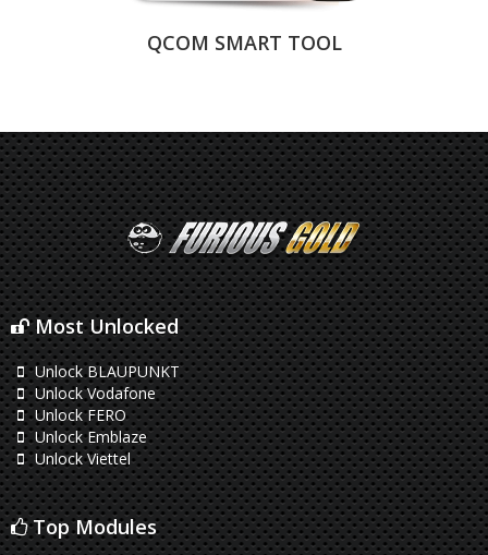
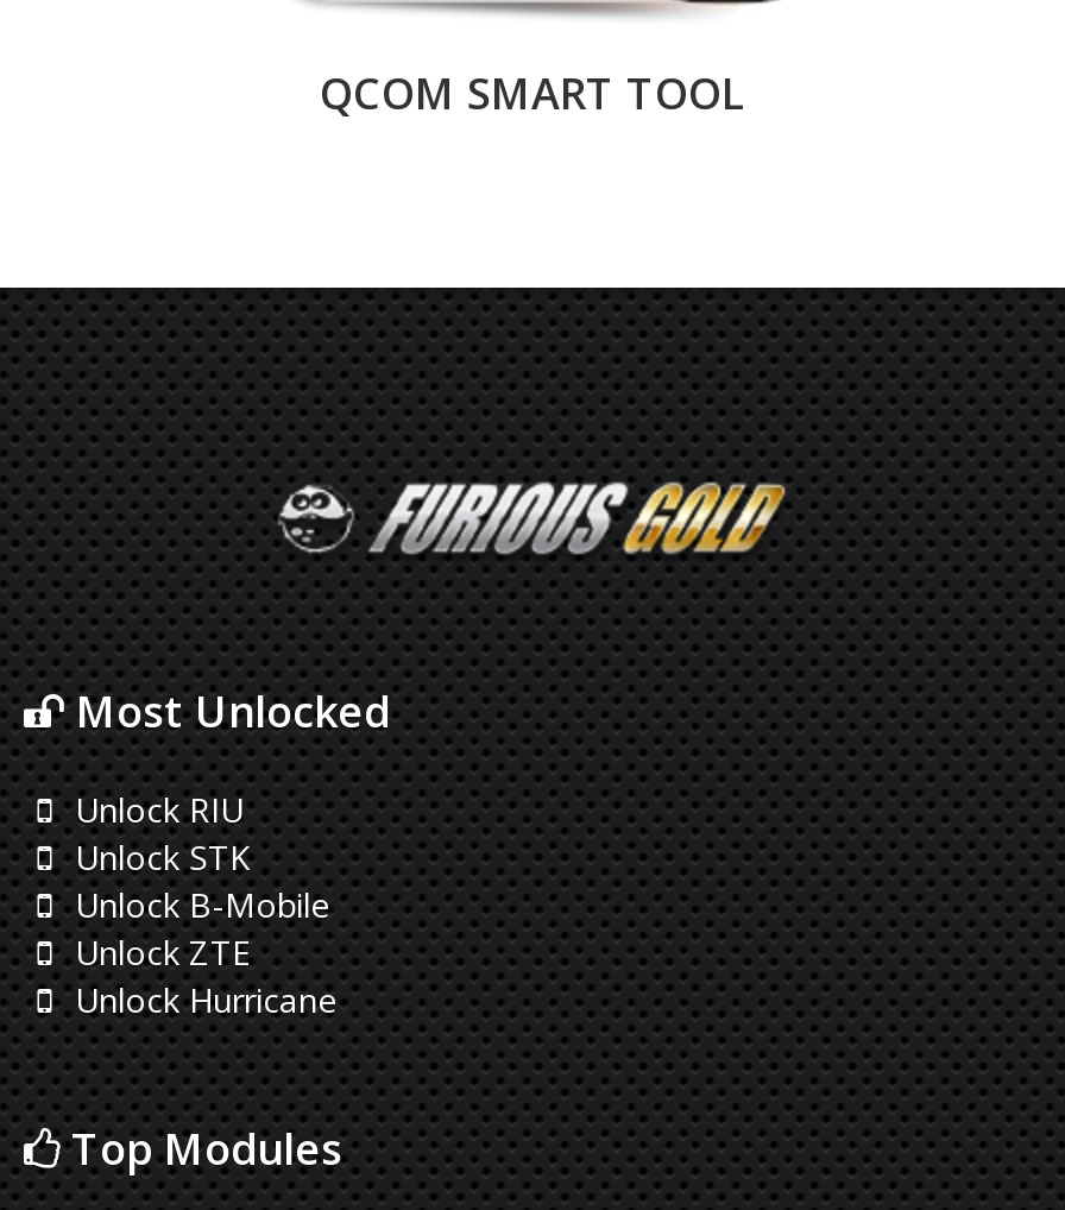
- Unlock BLAUPUNKT
+ Unlock RIU

- Unlock Vodafone
+ Unlock STK

- Unlock FERO
+ Unlock B-Mobile

- Unlock Emblaze
+ Unlock ZTE

- Unlock Viettel
+ Unlock Hurricane
